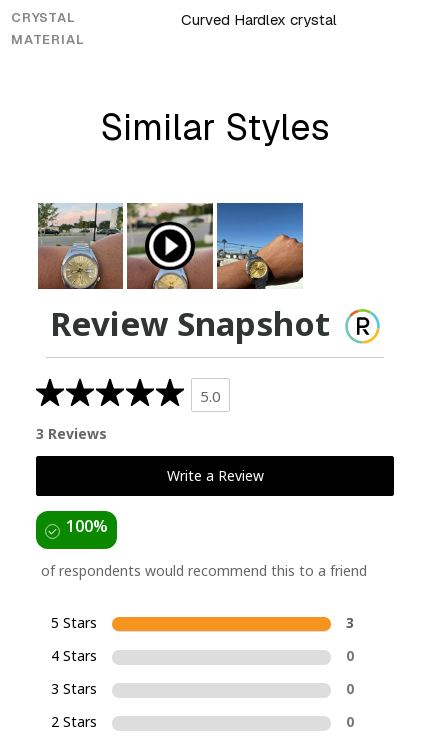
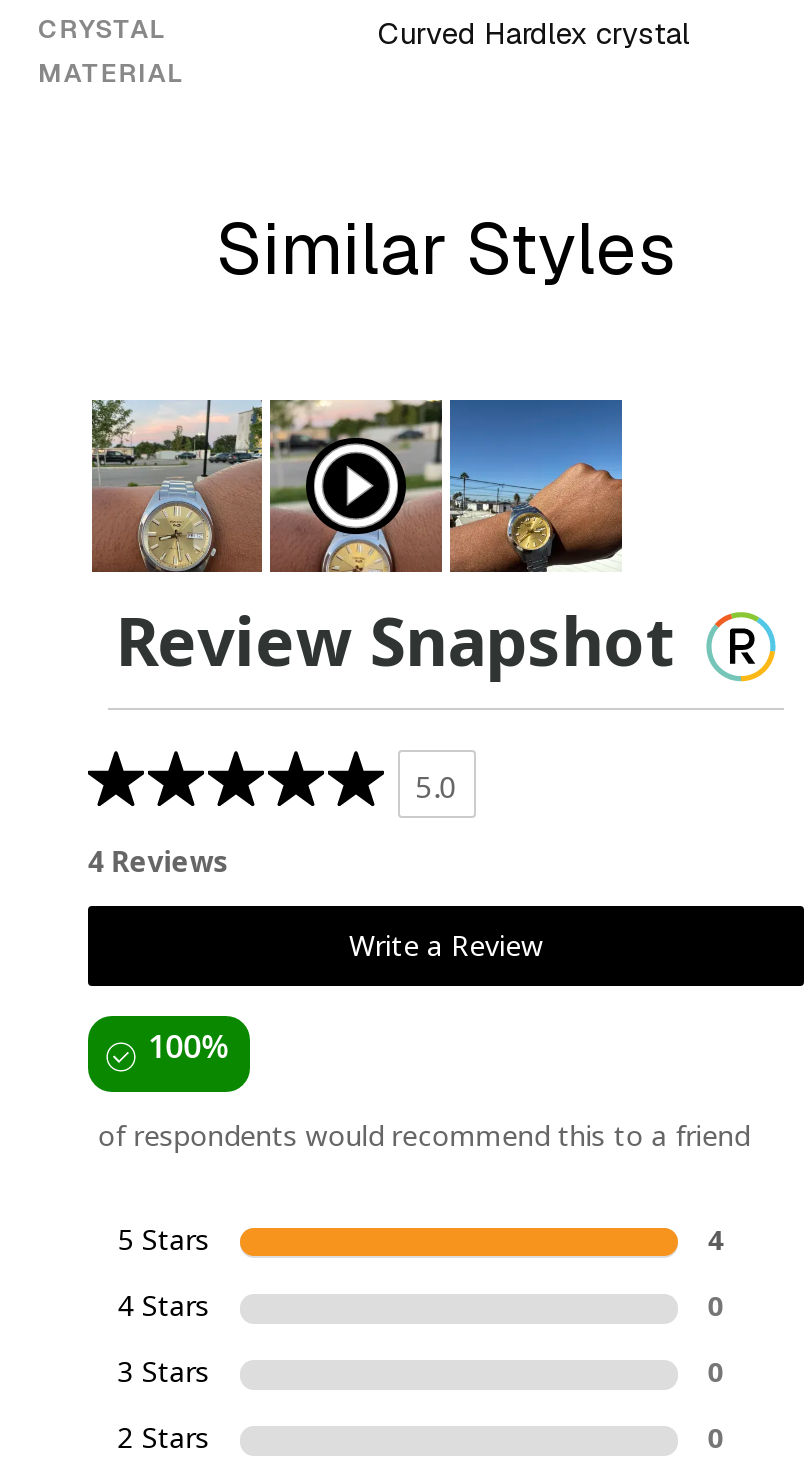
- 3 Reviews
+ 4 Reviews

- 3
+ 4
